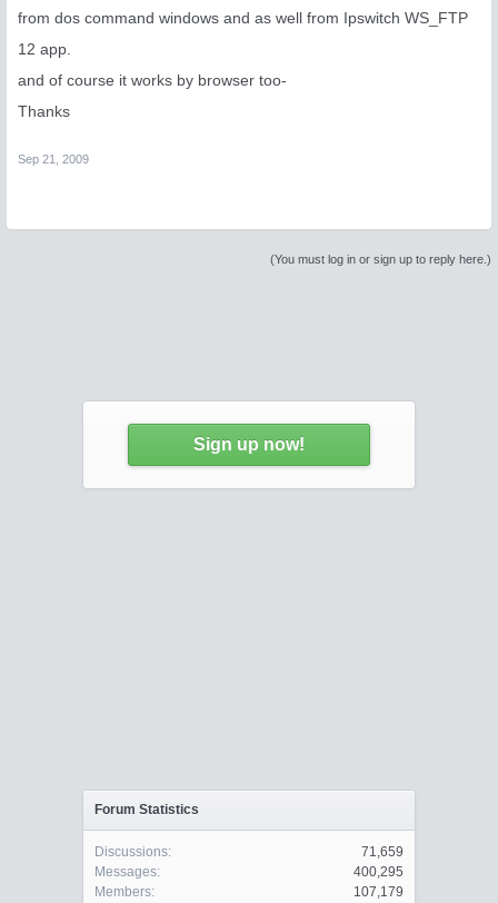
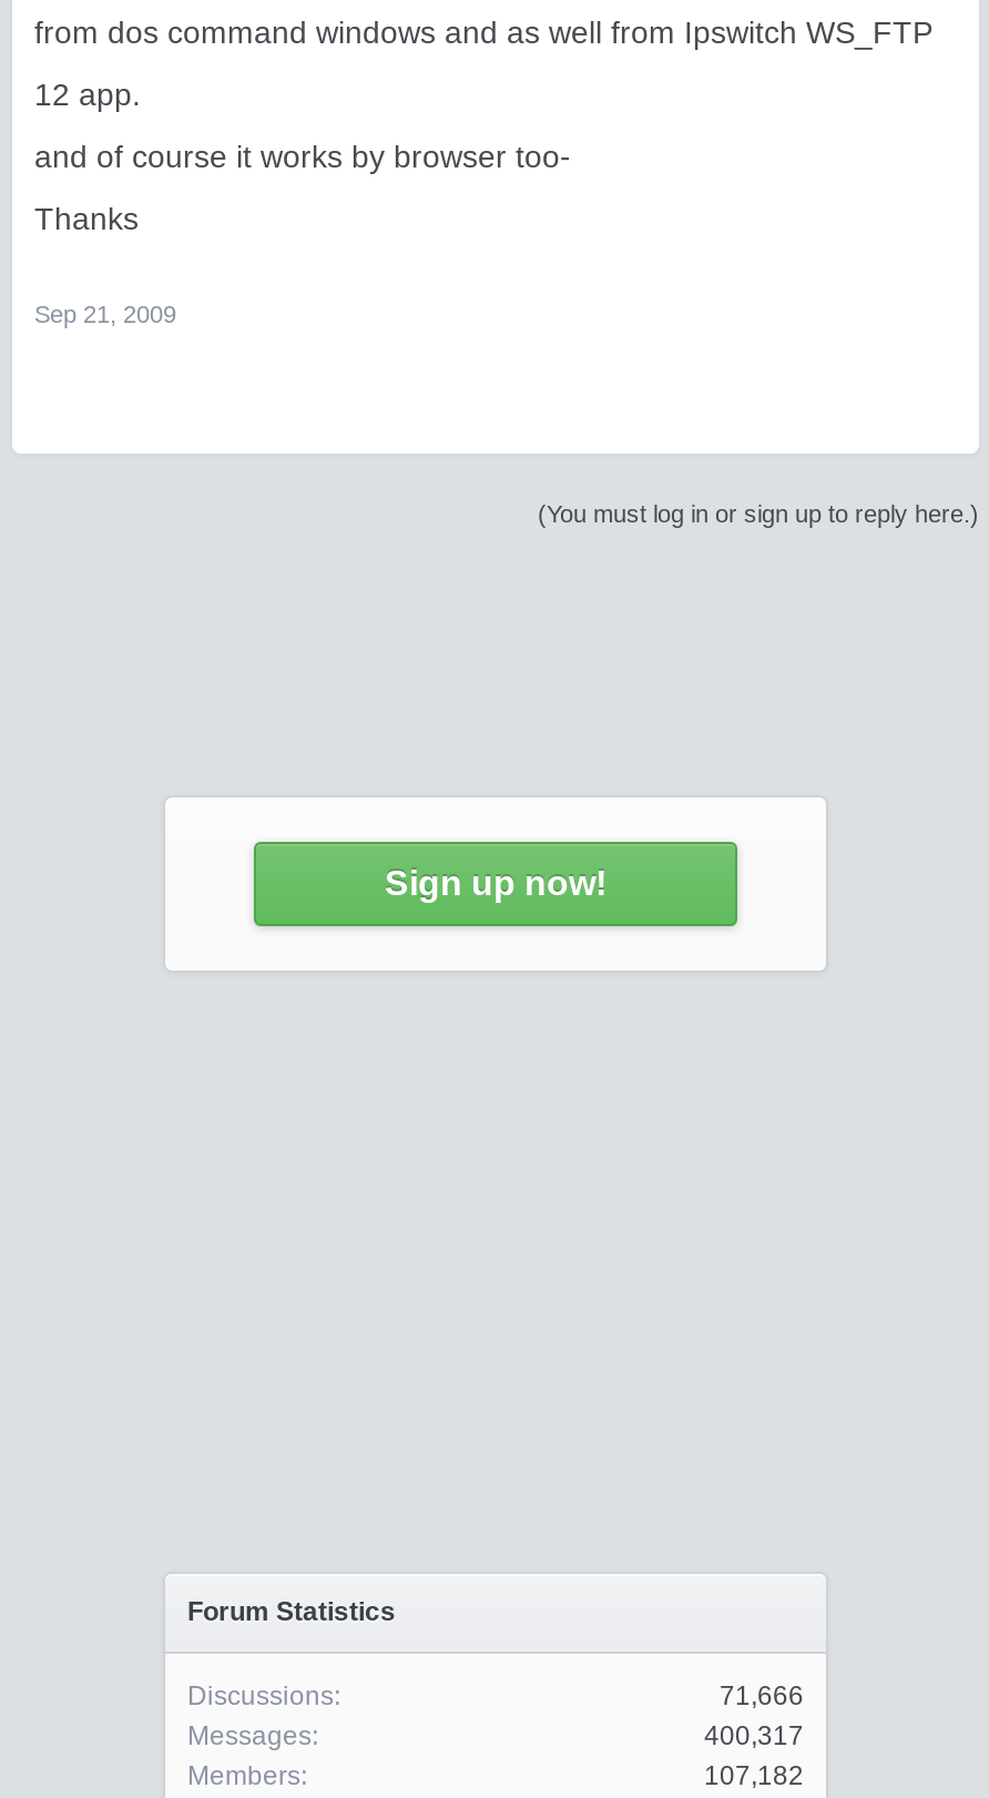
- 71,659
+ 71,666

- 400,295
+ 400,317

- 107,179
+ 107,182
